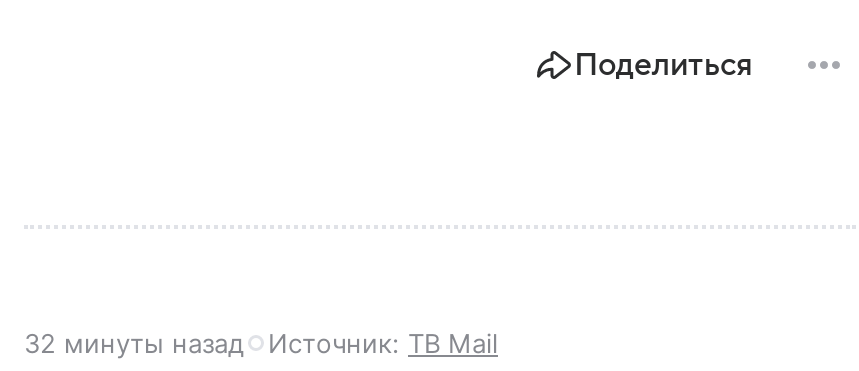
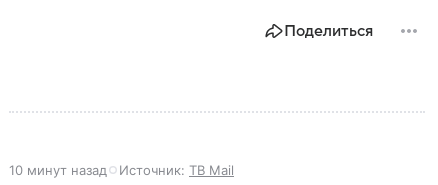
- 32 минуты назад Источник: ТВ Mail
+ 10 минут назад Источник: ТВ Mail
